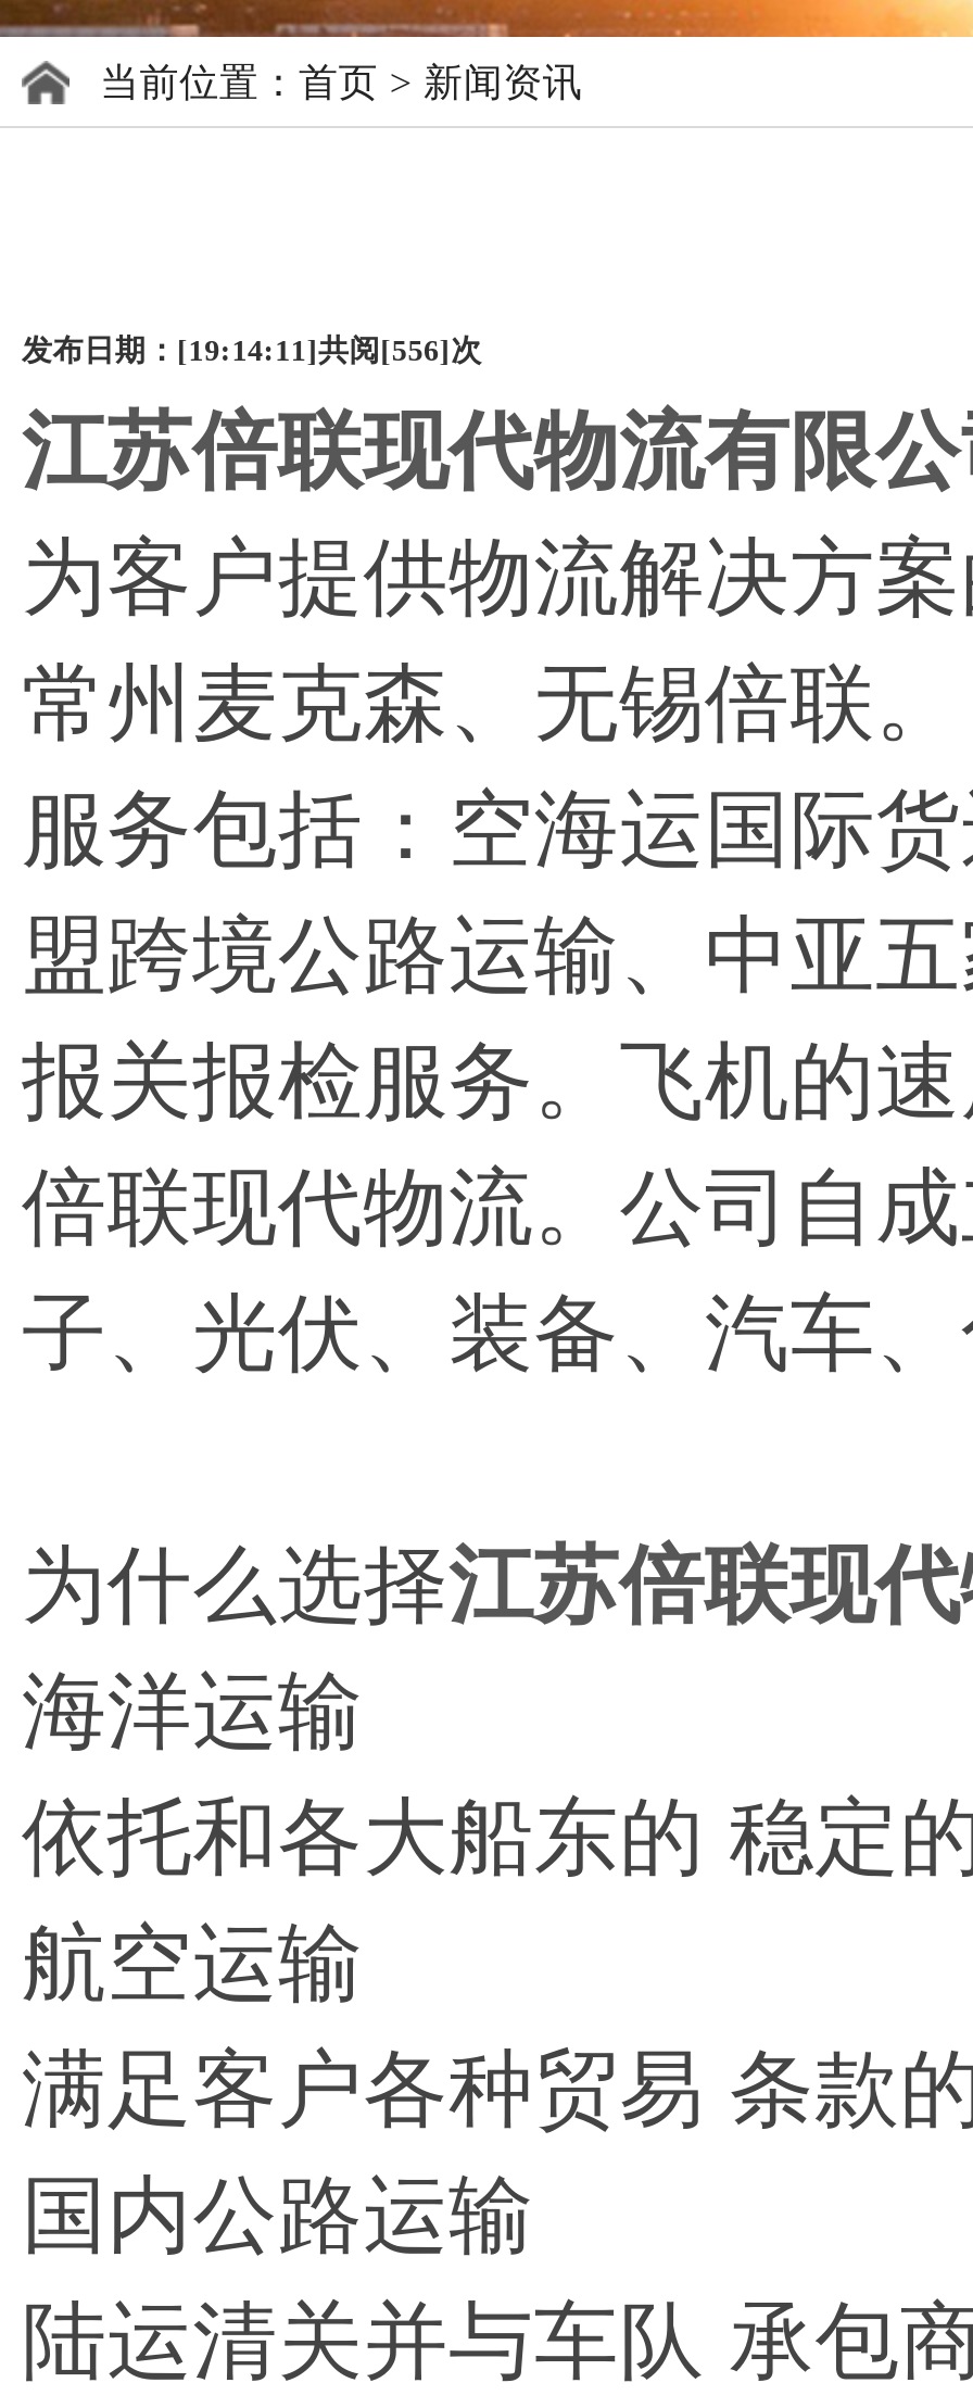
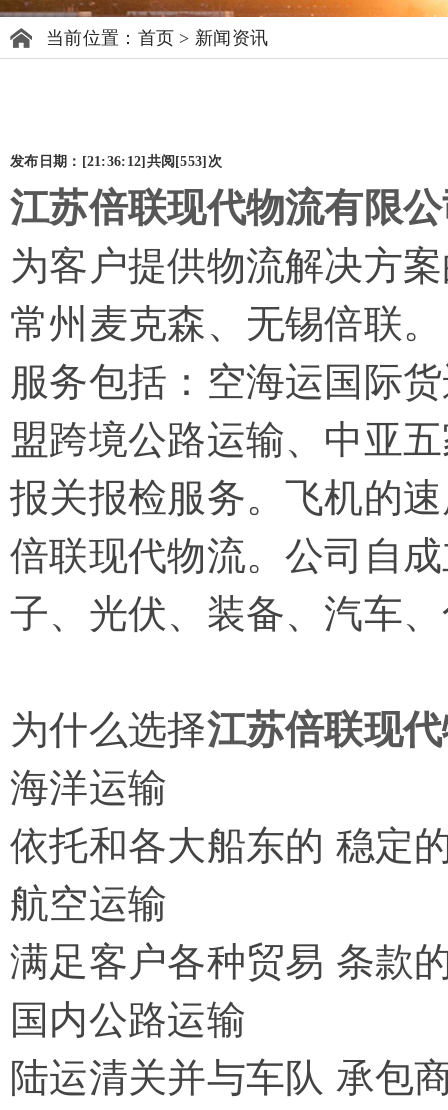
- 发布日期：[19:14:11]共阅[556]次
+ 发布日期：[21:36:12]共阅[553]次
